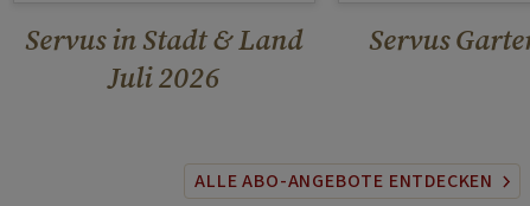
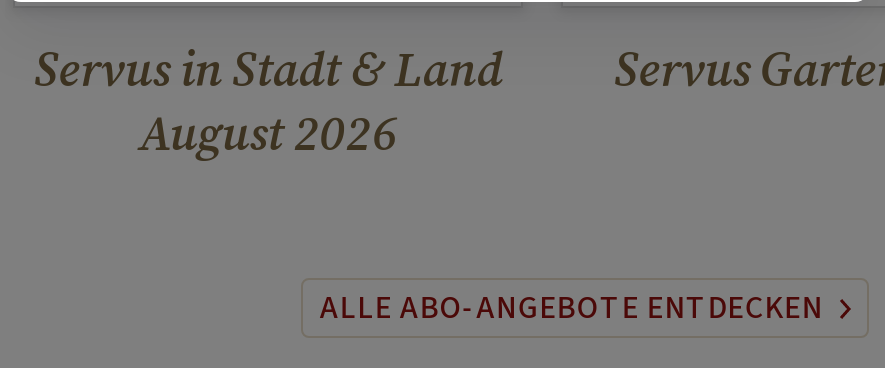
- Juli 2026
+ August 2026
